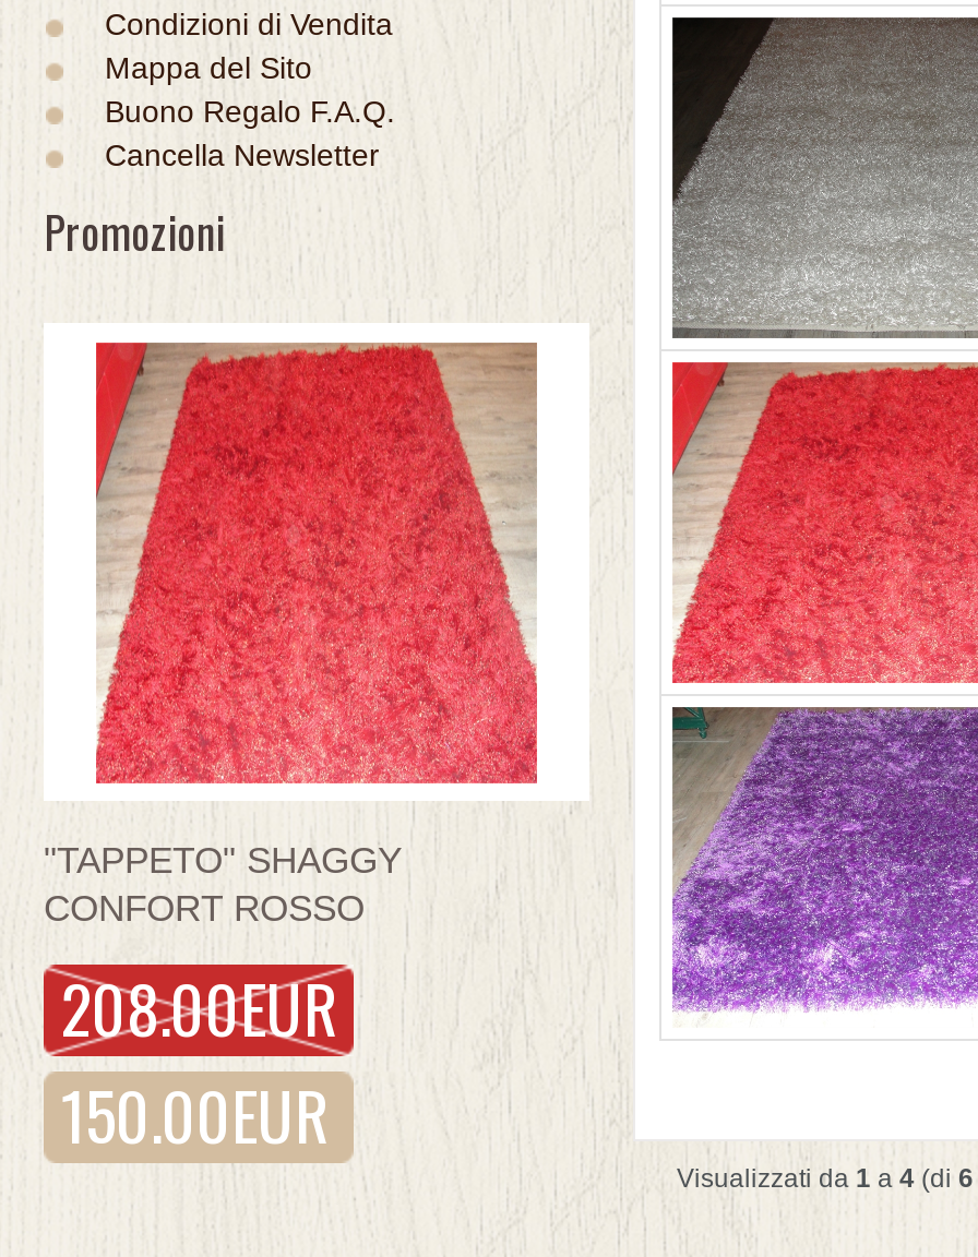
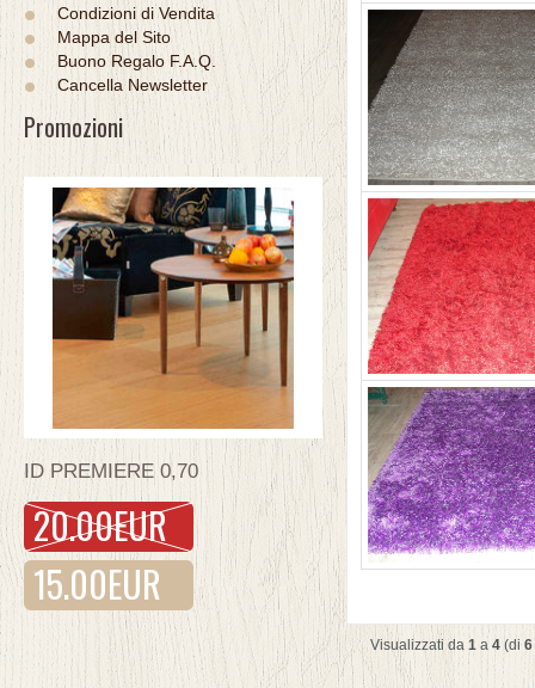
- [image]
- "TAPPETO" SHAGGY
- CONFORT ROSSO
- 208.00EUR
- 150.00EUR
+ [image]
+ ID PREMIERE 0,70
+ 20.00EUR
+ 15.00EUR
